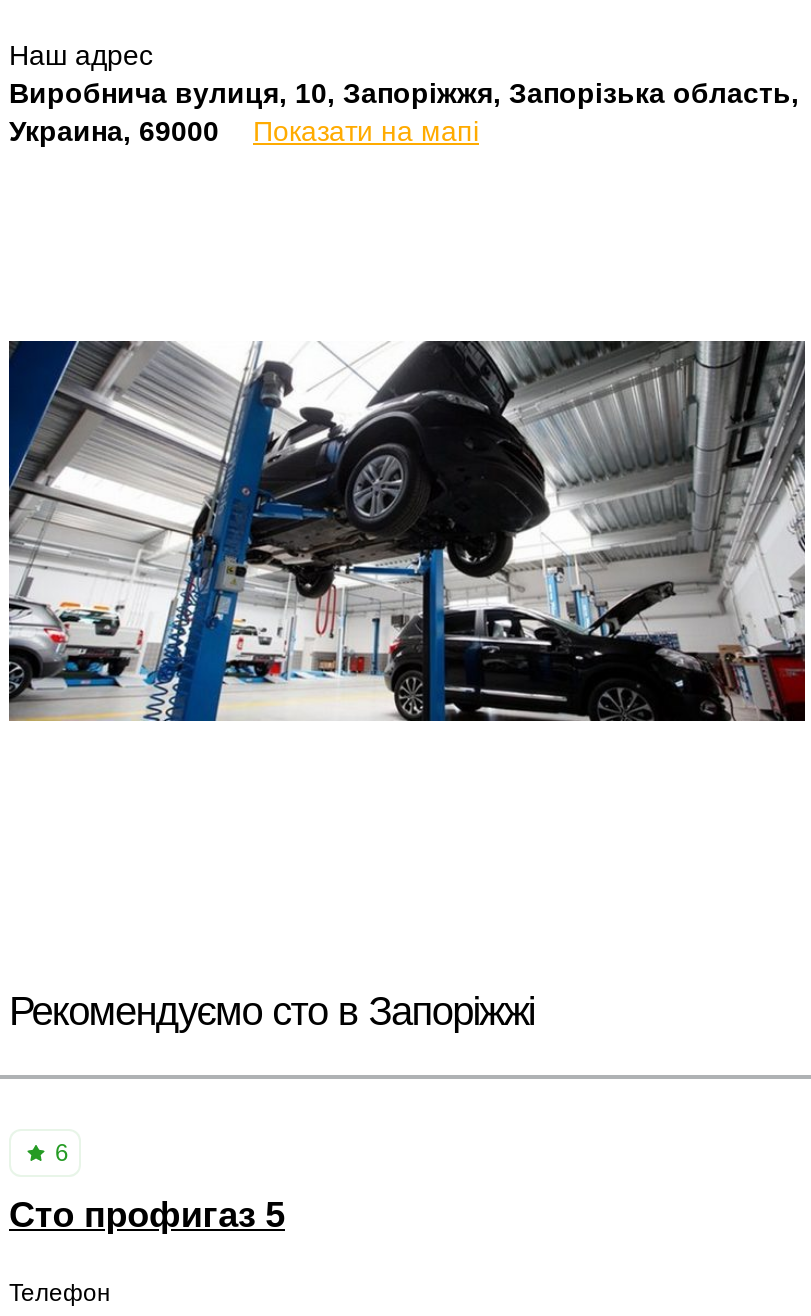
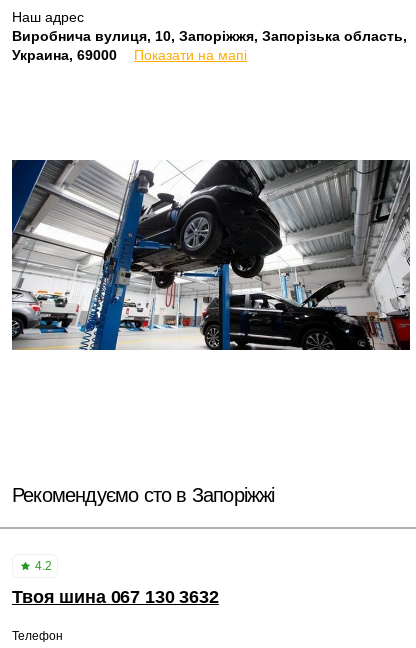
- 6
+ 4.2

- Сто профигаз 5
+ Твоя шина 067 130 3632
